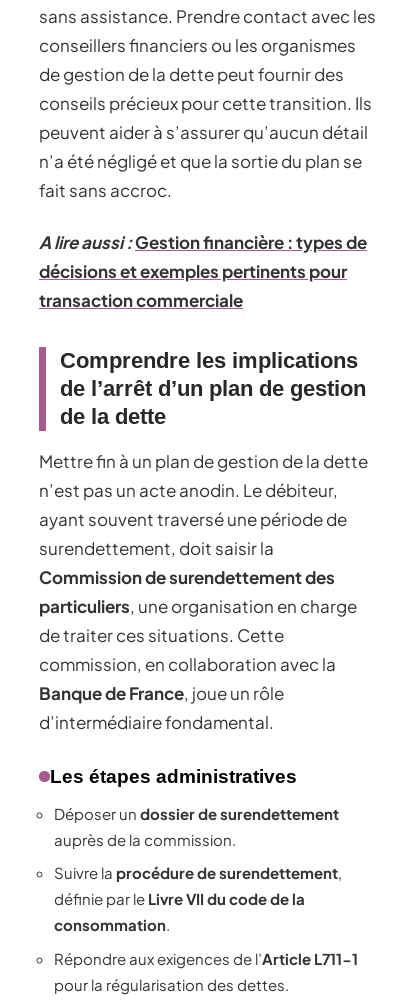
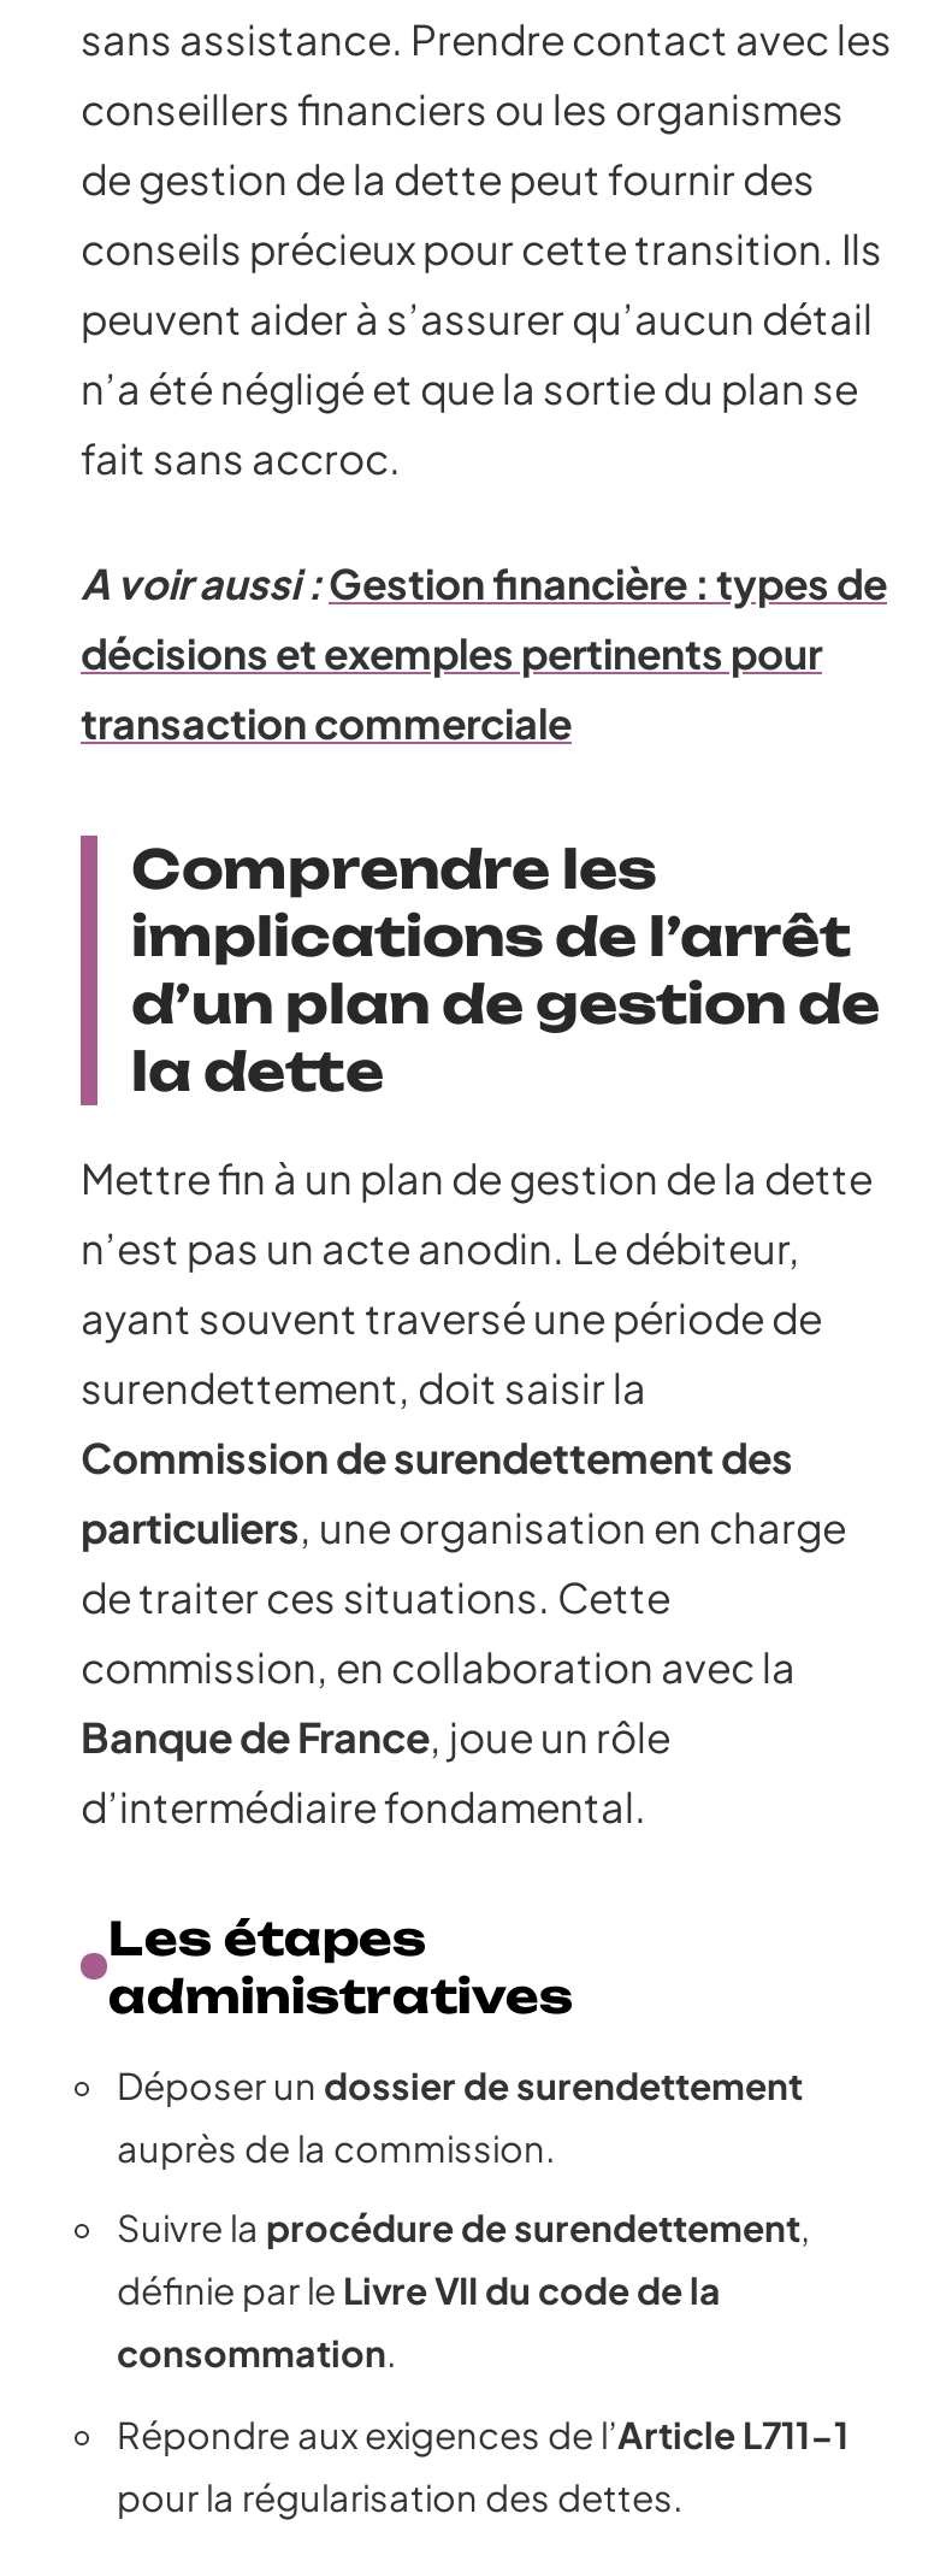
- A lire aussi : Gestion financière : types de
+ A voir aussi : Gestion financière : types de
